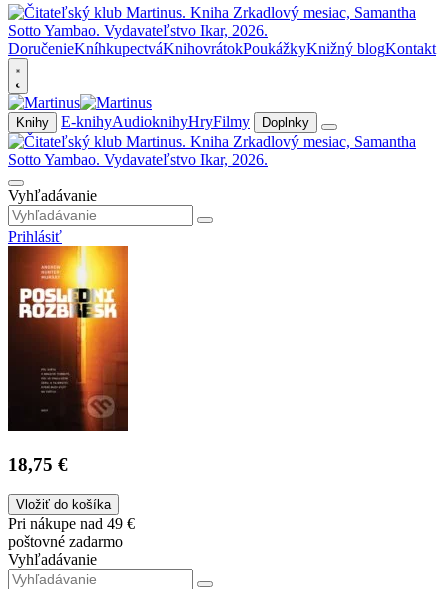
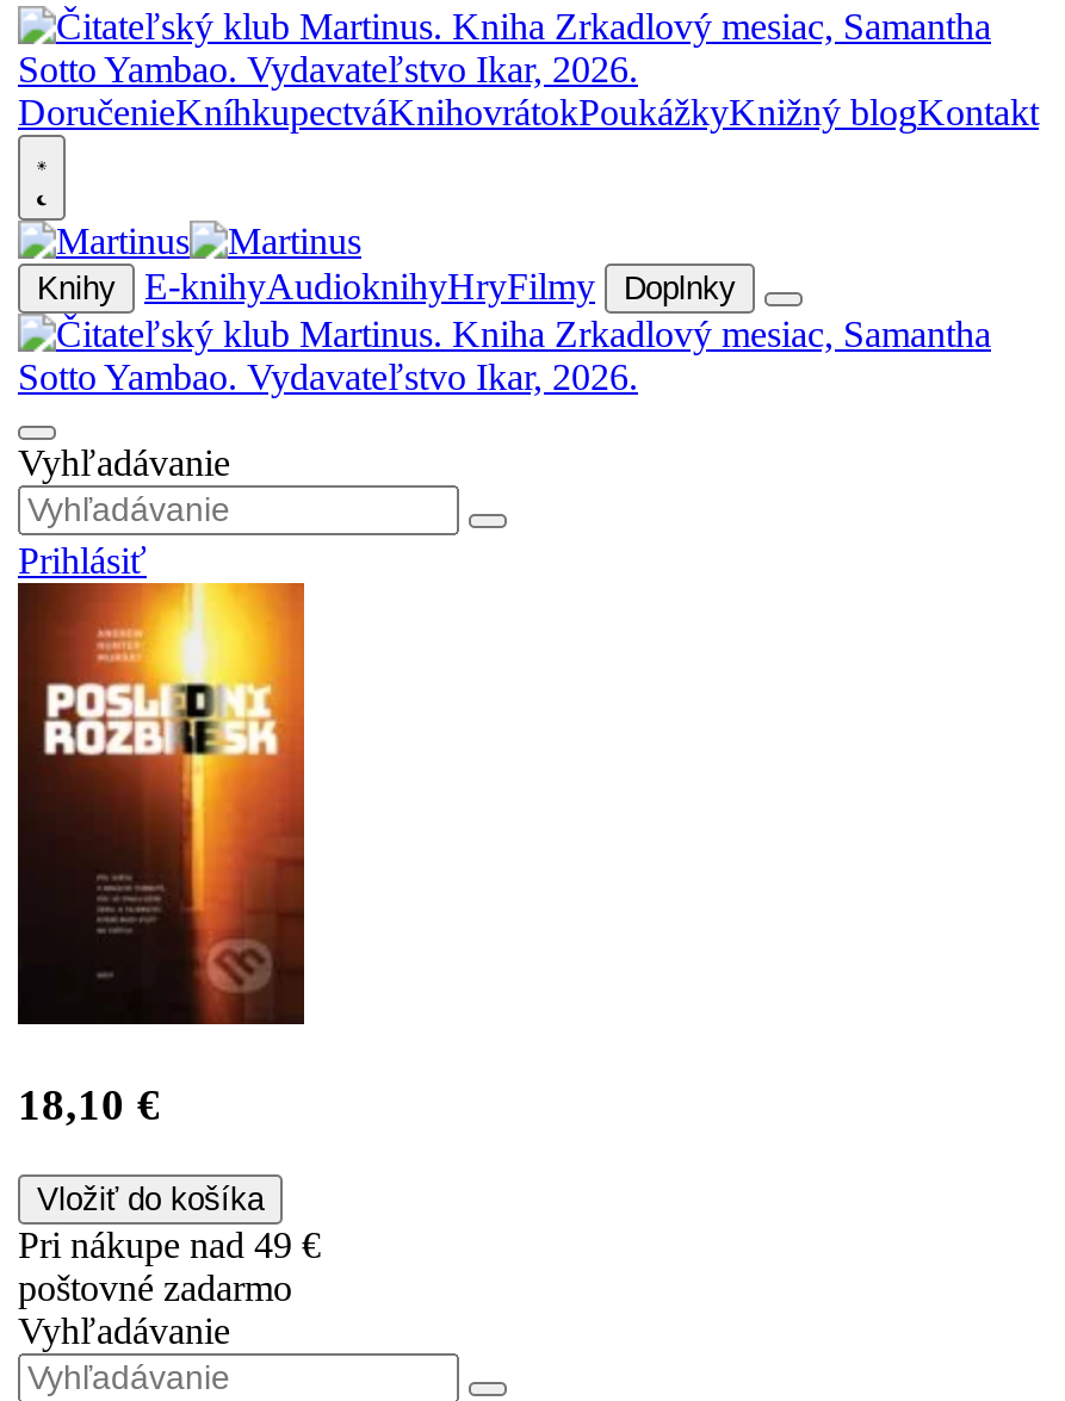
- 18,75 €
+ 18,10 €
